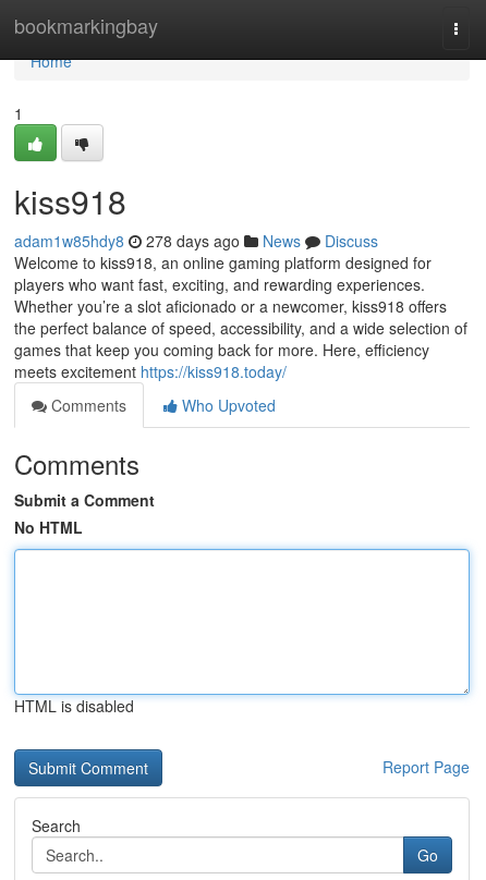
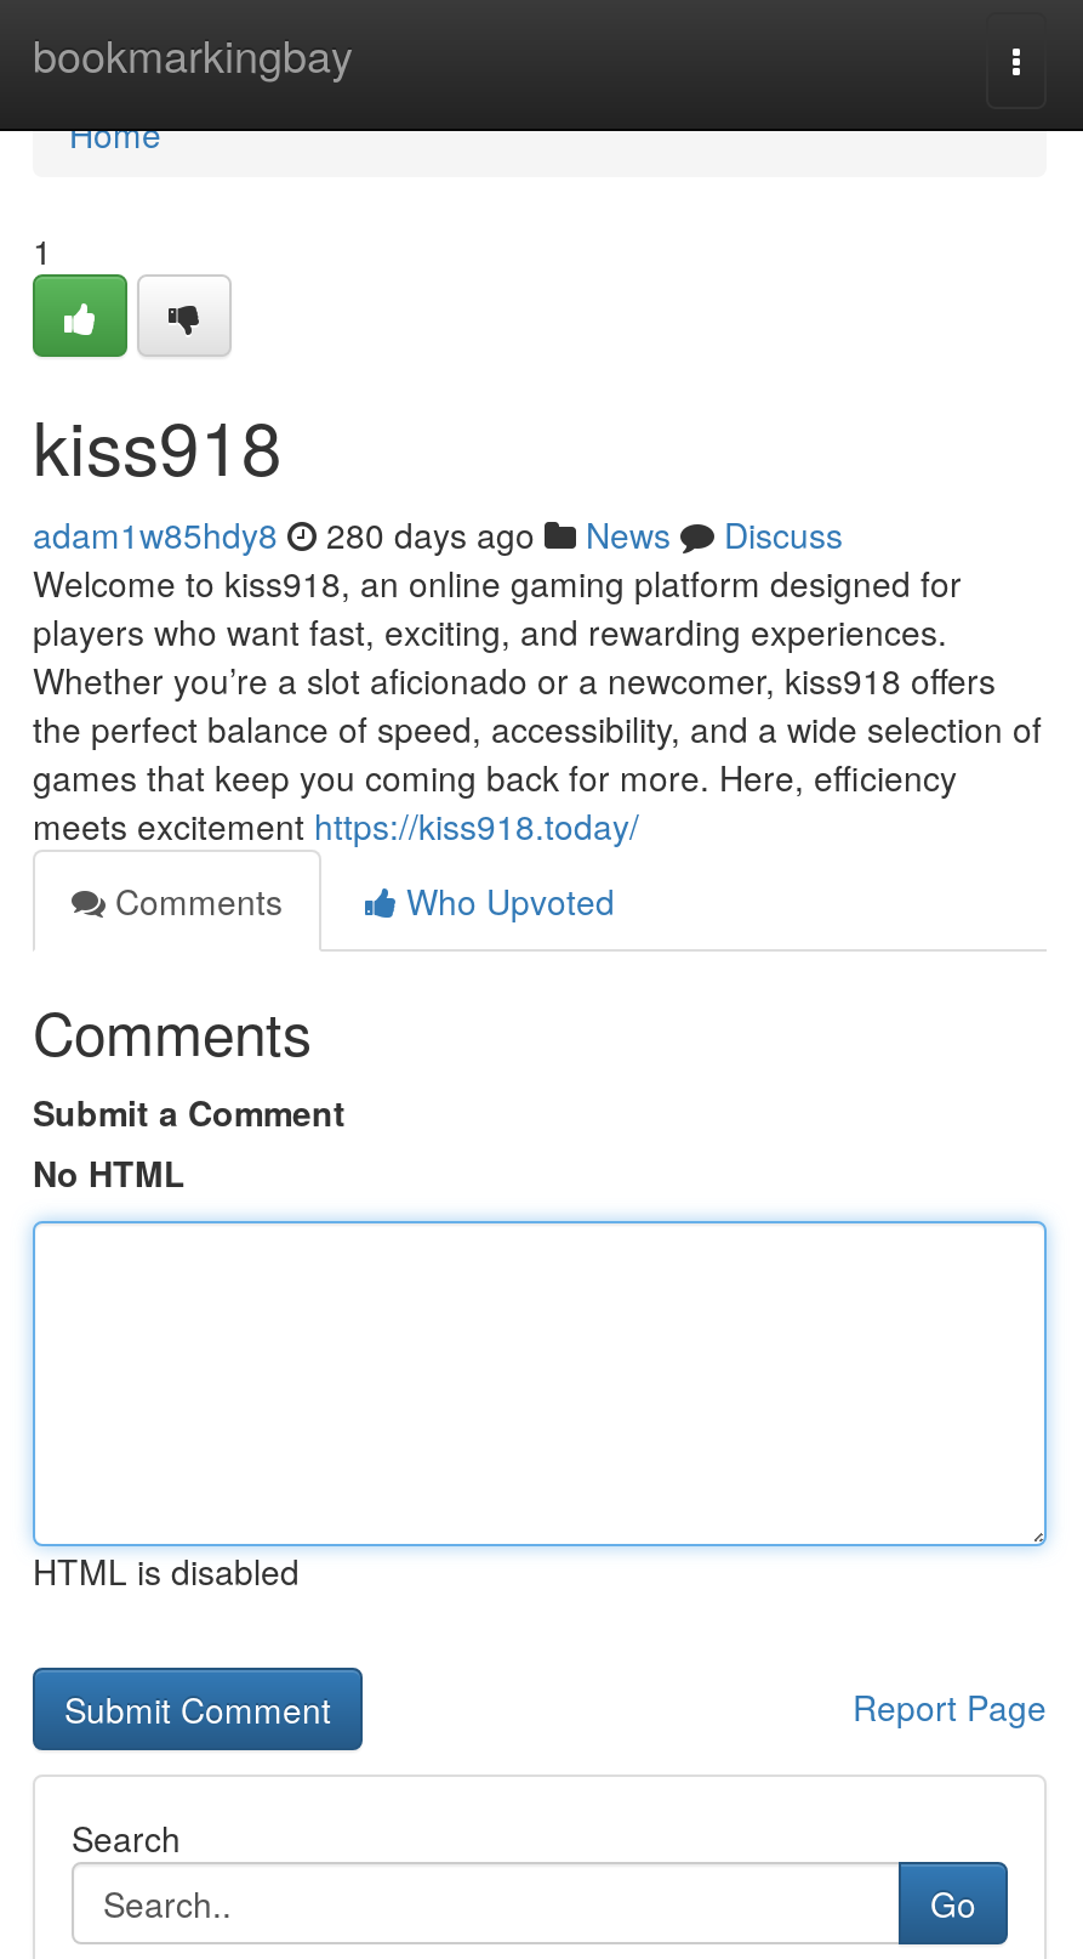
- adam1w85hdy8 278 days ago News Discuss
+ adam1w85hdy8 280 days ago News Discuss
